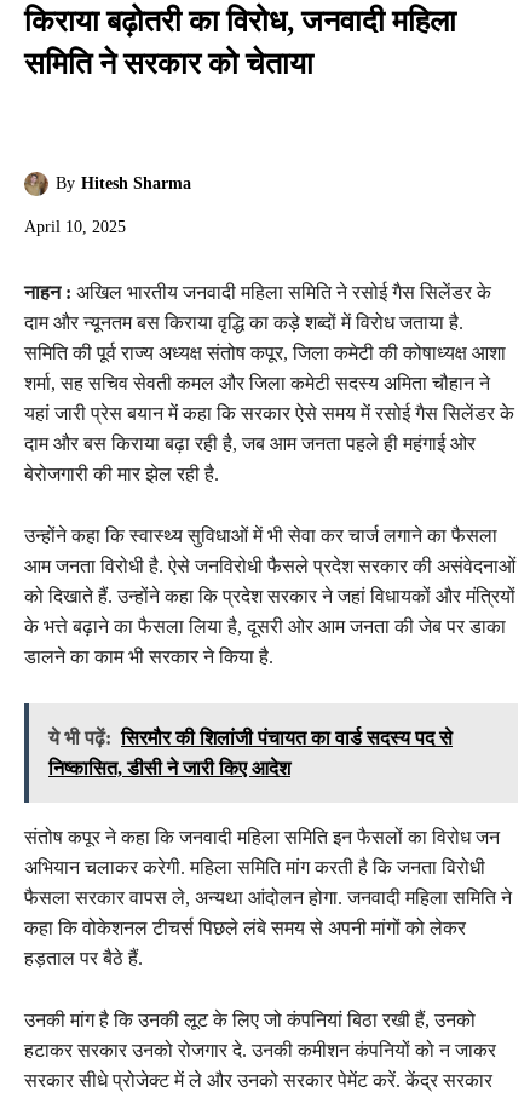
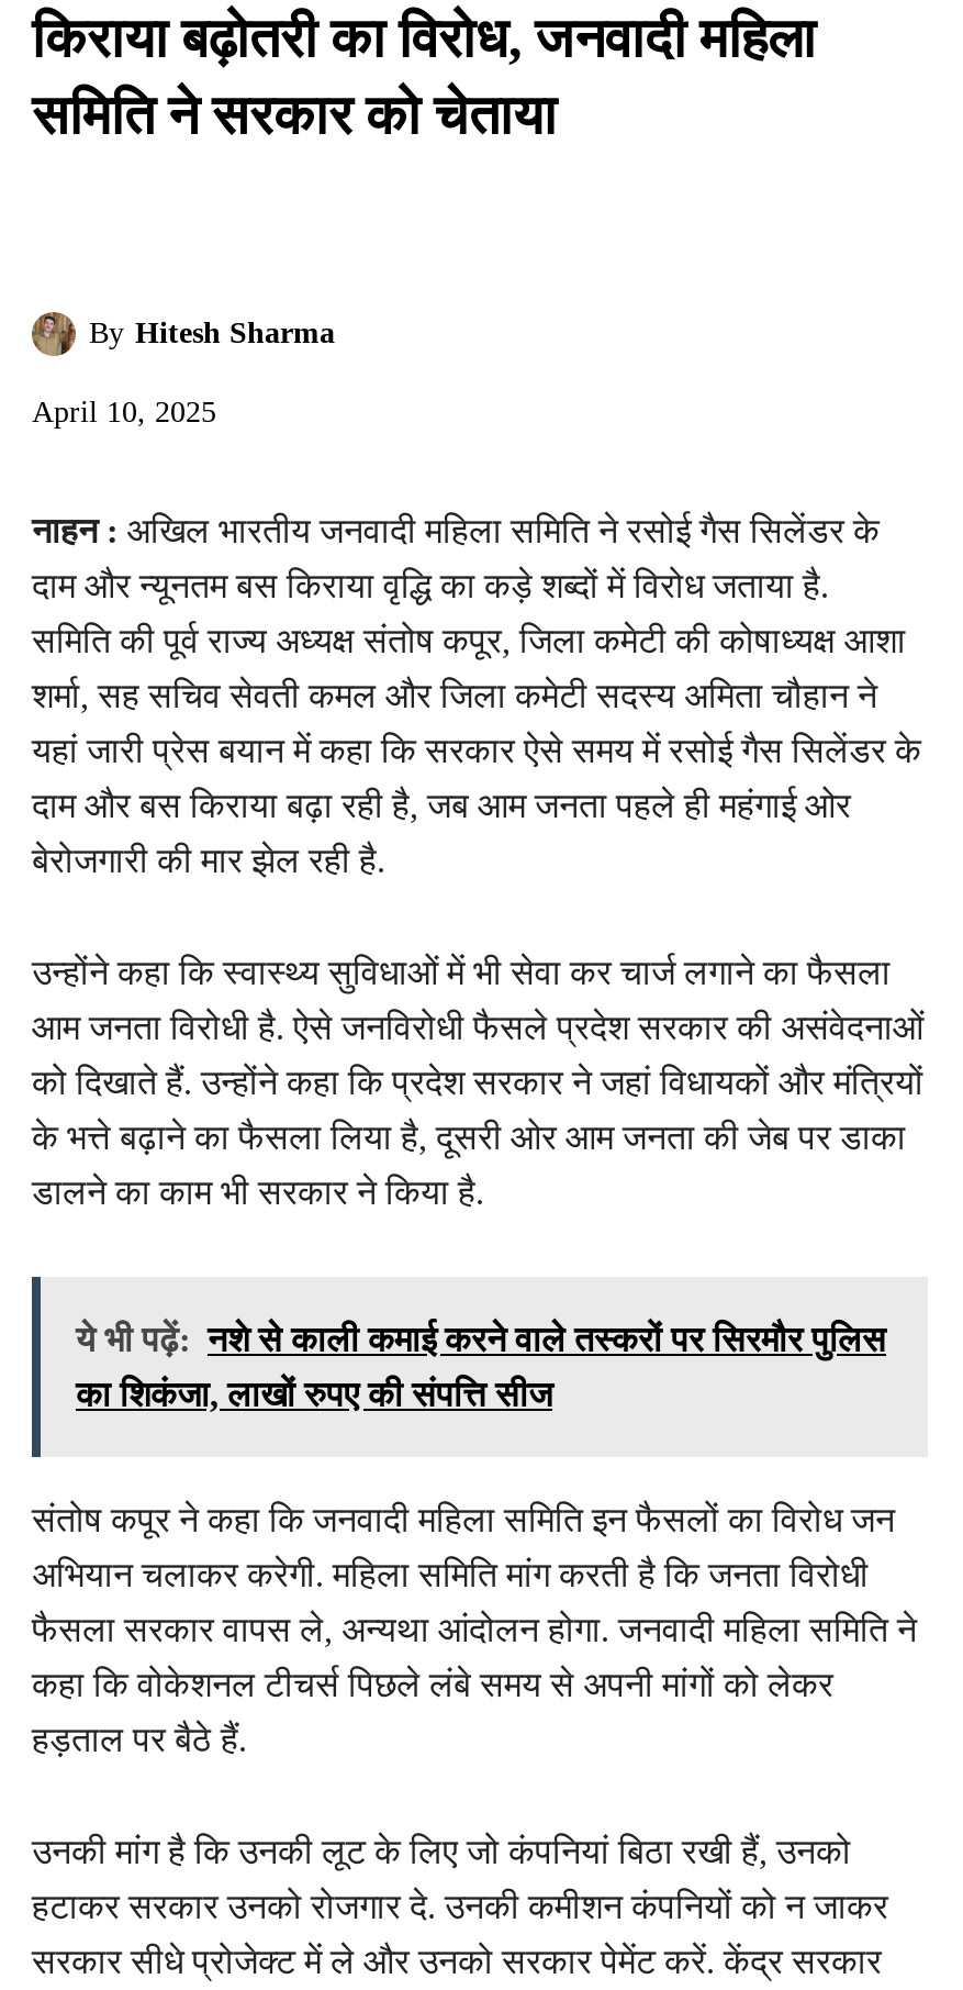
- ये भी पढ़ें: सिरमौर की शिलांजी पंचायत का वार्ड सदस्य पद से
+ ये भी पढ़ें: नशे से काली कमाई करने वाले तस्करों पर सिरमौर पुलिस

- निष्कासित, डीसी ने जारी किए आदेश
+ का शिकंजा, लाखों रुपए की संपत्ति सीज
